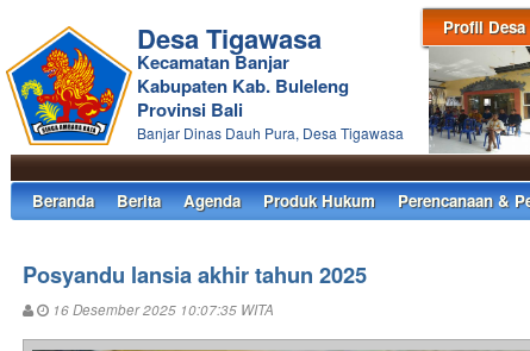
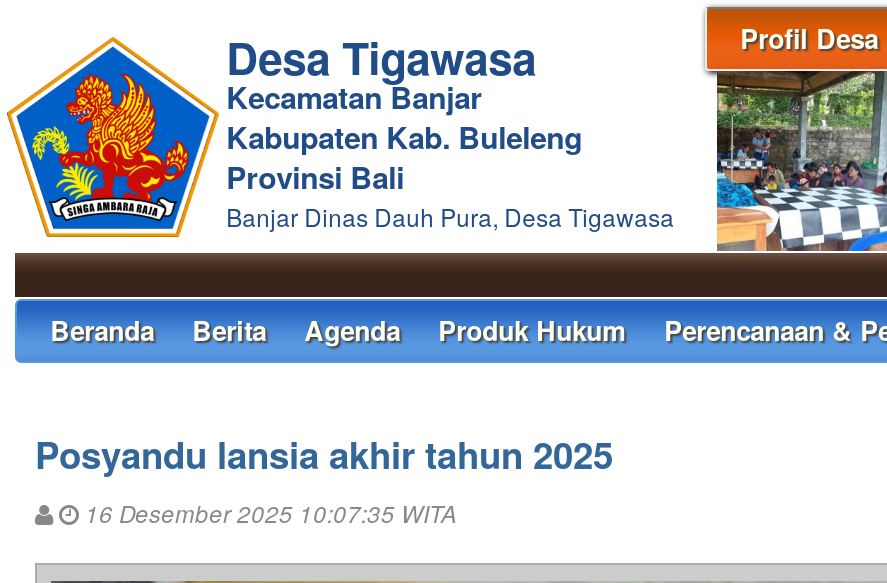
- [image]
+ [image]
